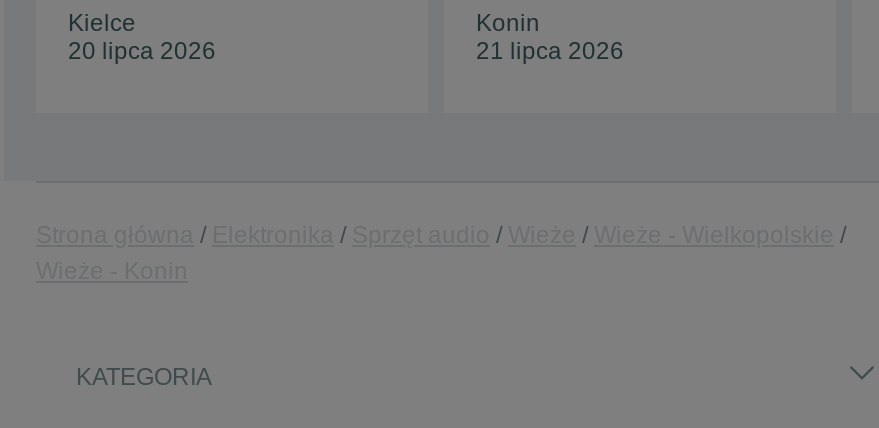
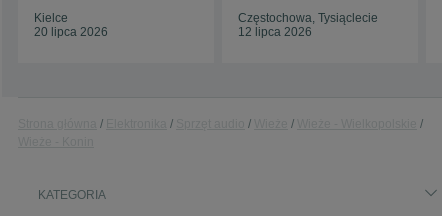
- Konin
- 21 lipca 2026
+ Częstochowa, Tysiąclecie
+ 12 lipca 2026
